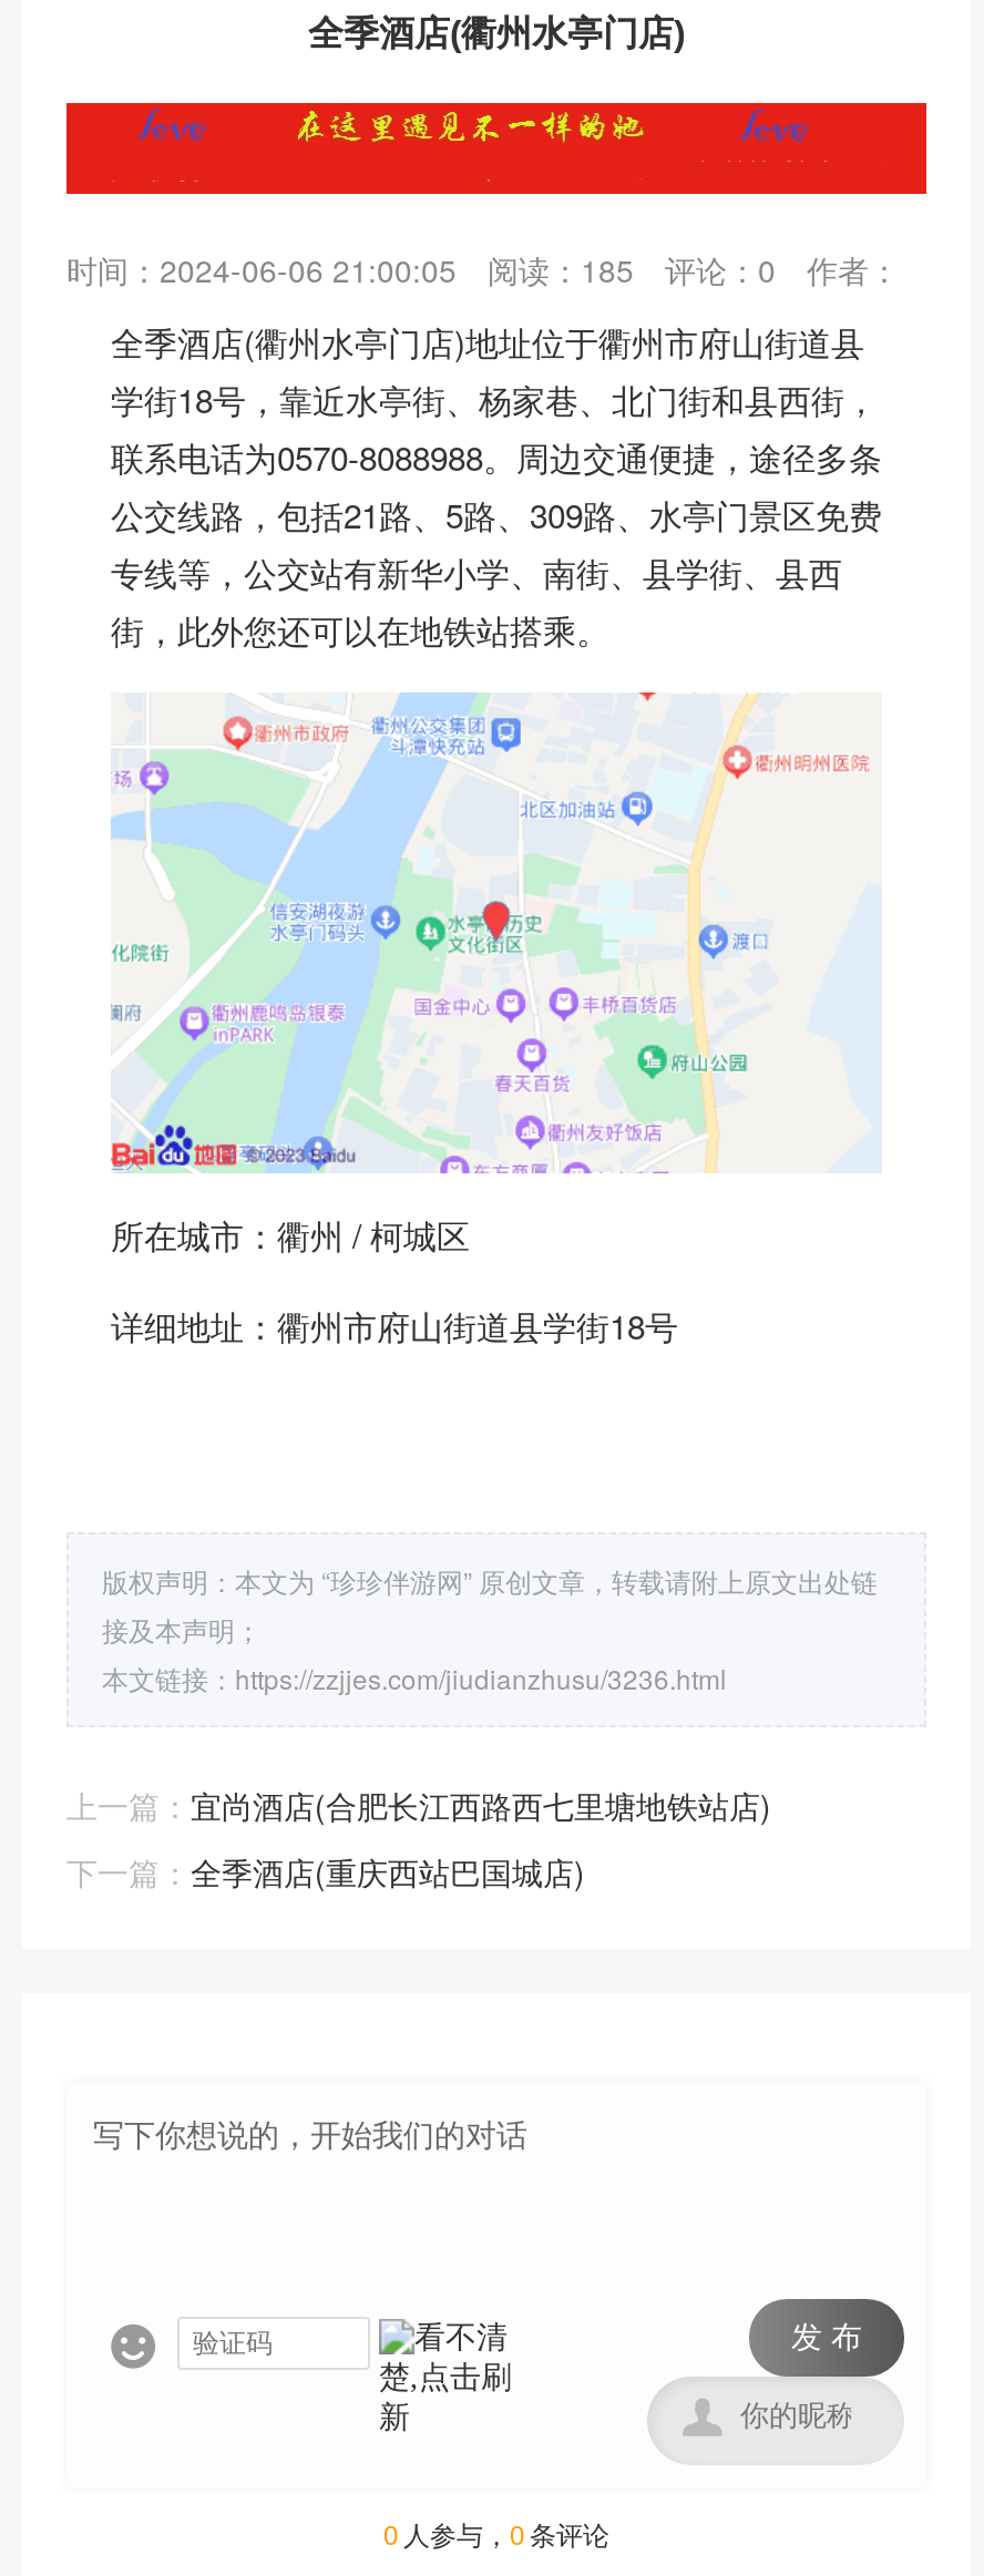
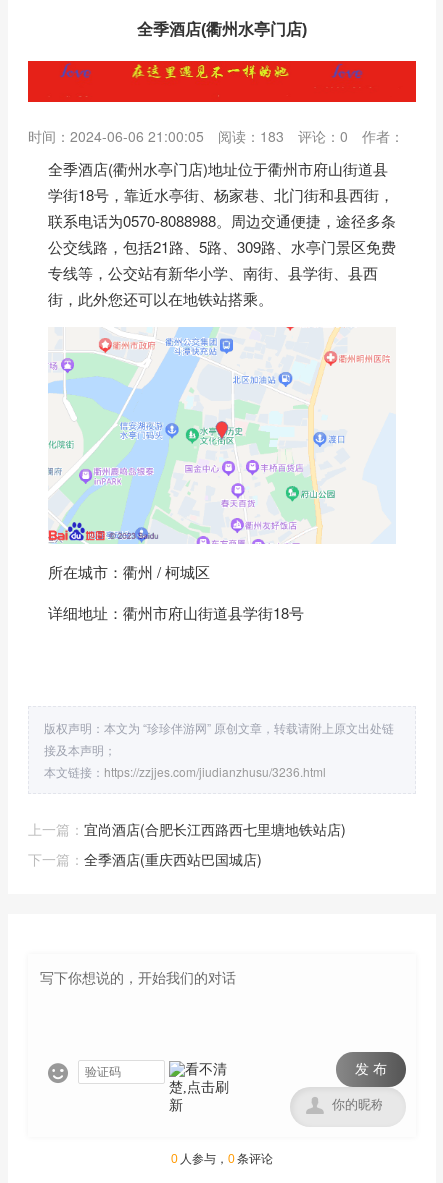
- 时间：2024-06-06 21:00:05 阅读：185 评论：0 作者：
+ 时间：2024-06-06 21:00:05 阅读：183 评论：0 作者：
